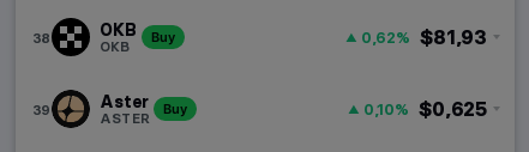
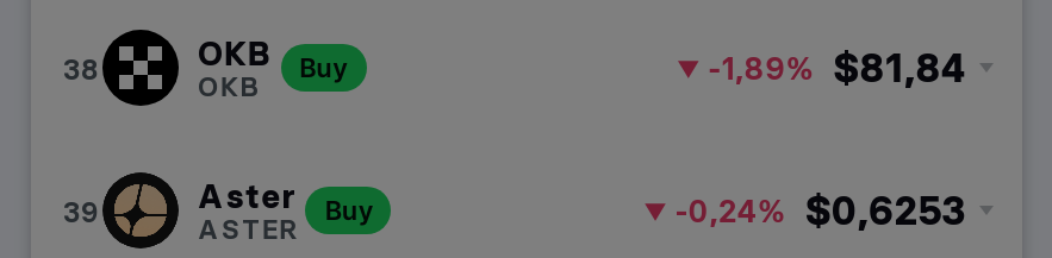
- 0,62%
+ -1,89%

- $81,93
+ $81,84

- 0,10%
+ -0,24%

- $0,625
+ $0,6253
